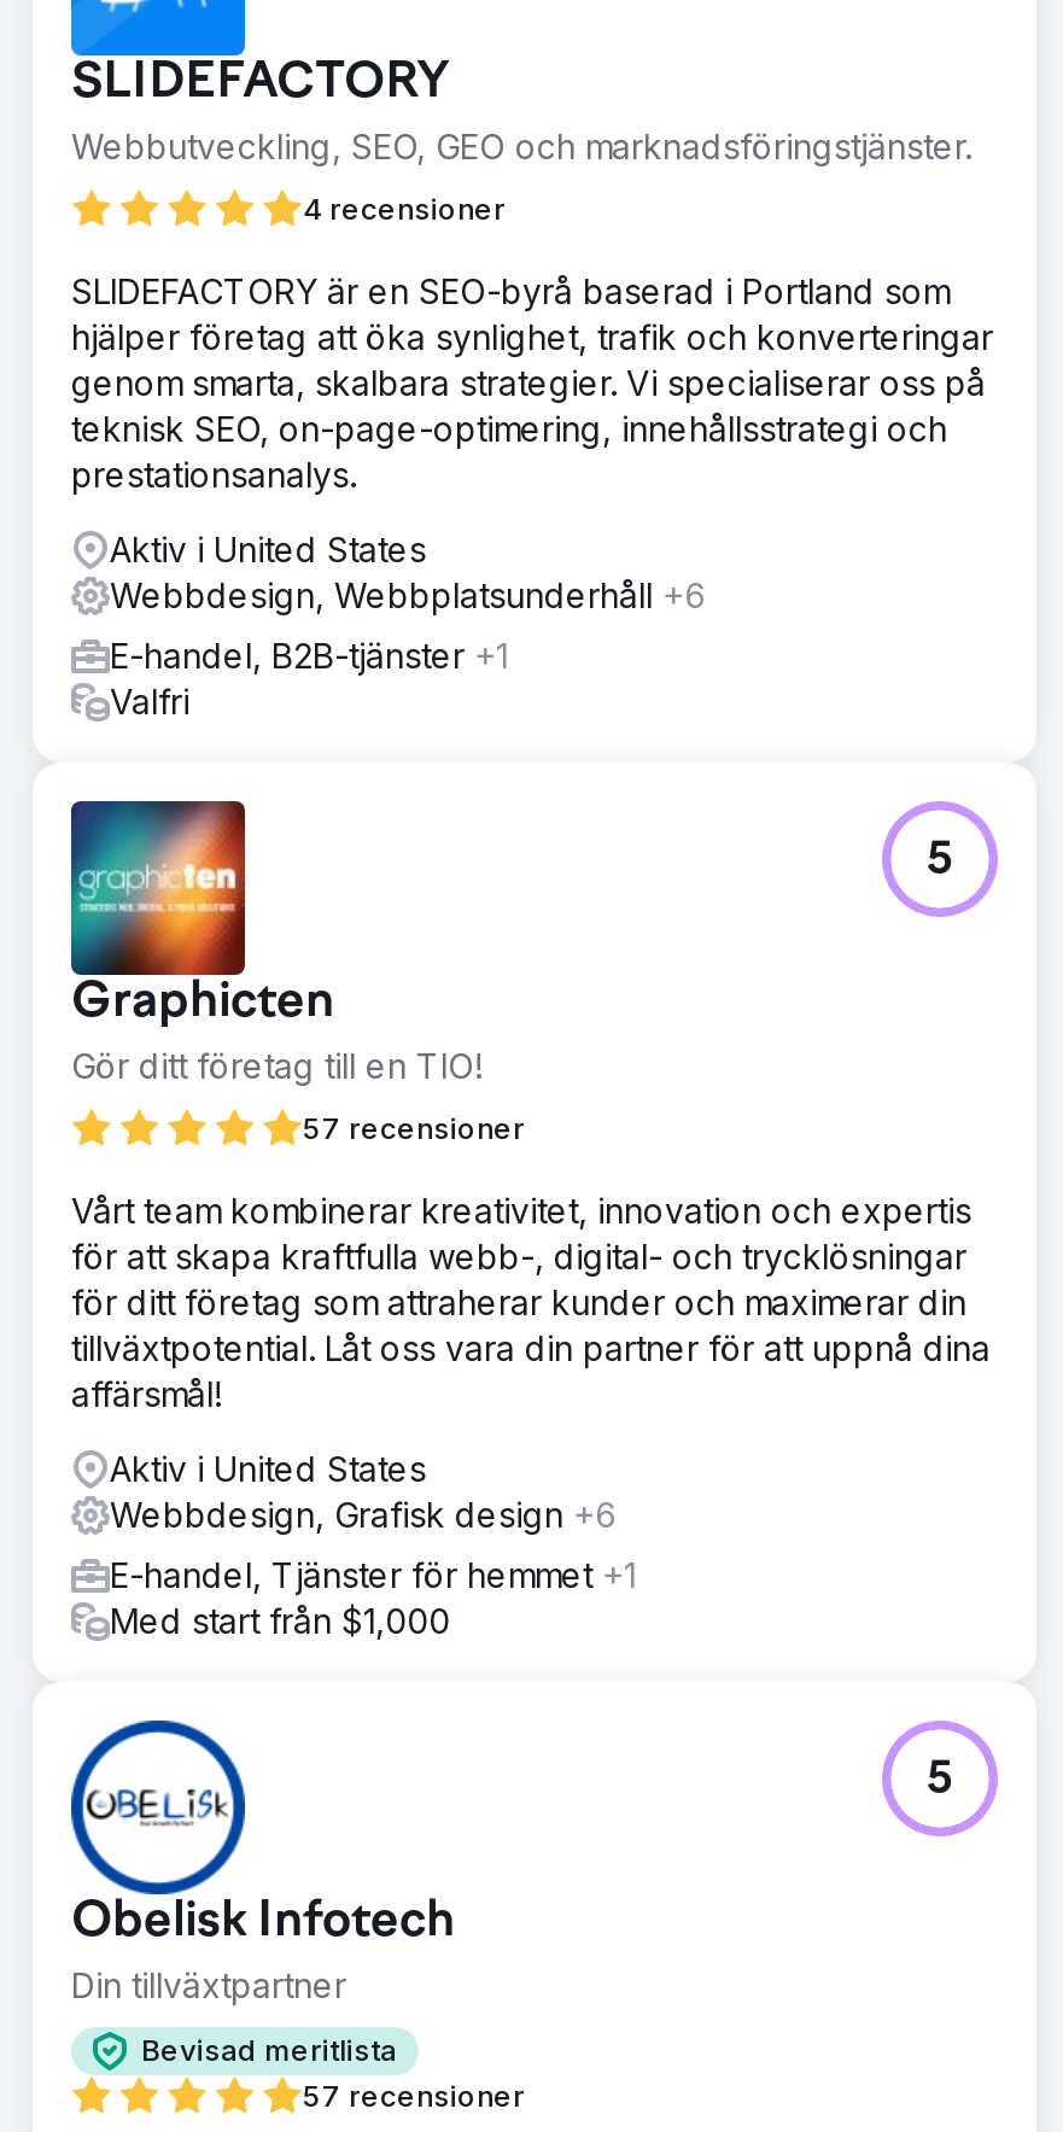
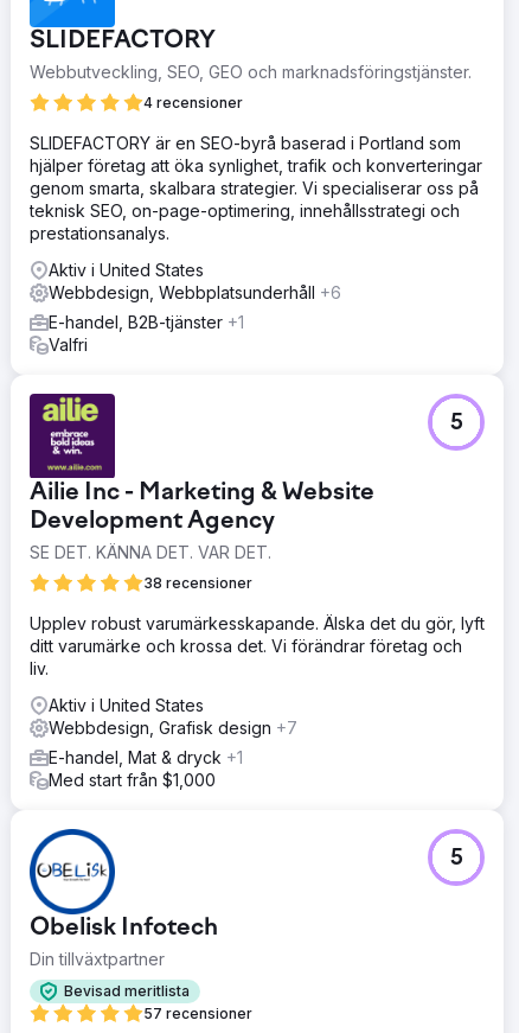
- [image]
- Graphicten
- Gör ditt företag till en TIO!
+ [image]
+ Ailie Inc - Marketing & Website
+ Development Agency
+ SE DET. KÄNNA DET. VAR DET.

- 57 recensioner
+ 38 recensioner

- Vårt team kombinerar kreativitet, innovation och expertis
- för att skapa kraftfulla webb-, digital- och trycklösningar
- för ditt företag som attraherar kunder och maximerar din
- tillväxtpotential. Låt oss vara din partner för att uppnå dina
- affärsmål!
+ Upplev robust varumärkesskapande. Älska det du gör, lyft
+ ditt varumärke och krossa det. Vi förändrar företag och
+ liv.

- Webbdesign, Grafisk design +6
+ Webbdesign, Grafisk design +7

- E-handel, Tjänster för hemmet +1
+ E-handel, Mat & dryck +1
